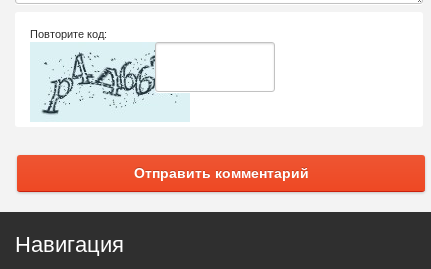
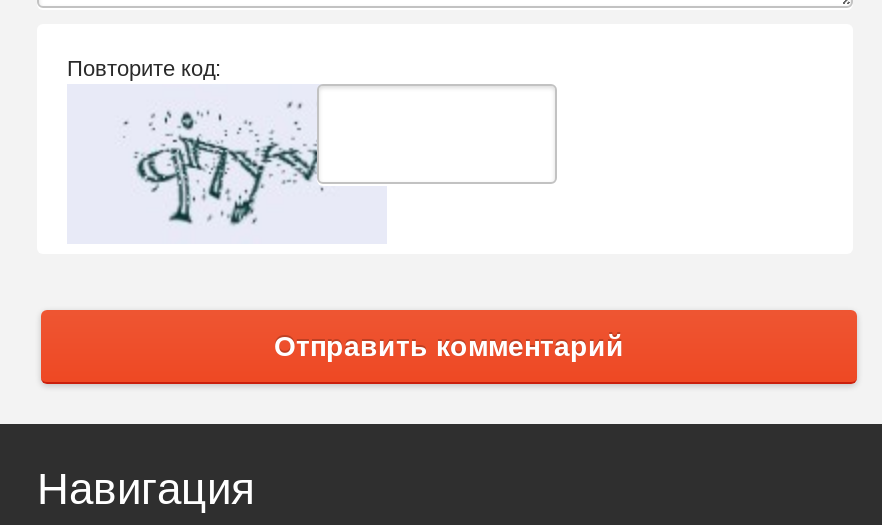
- [image]
+ [image]
